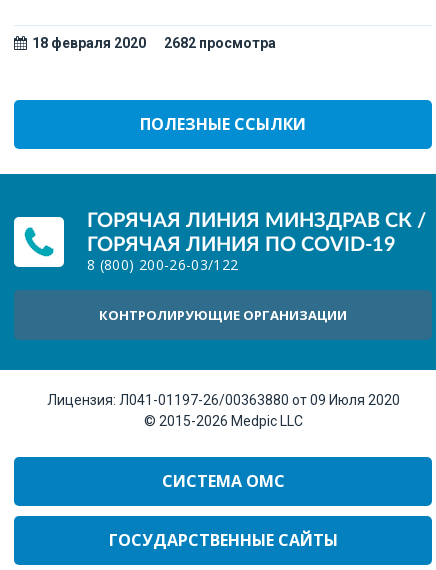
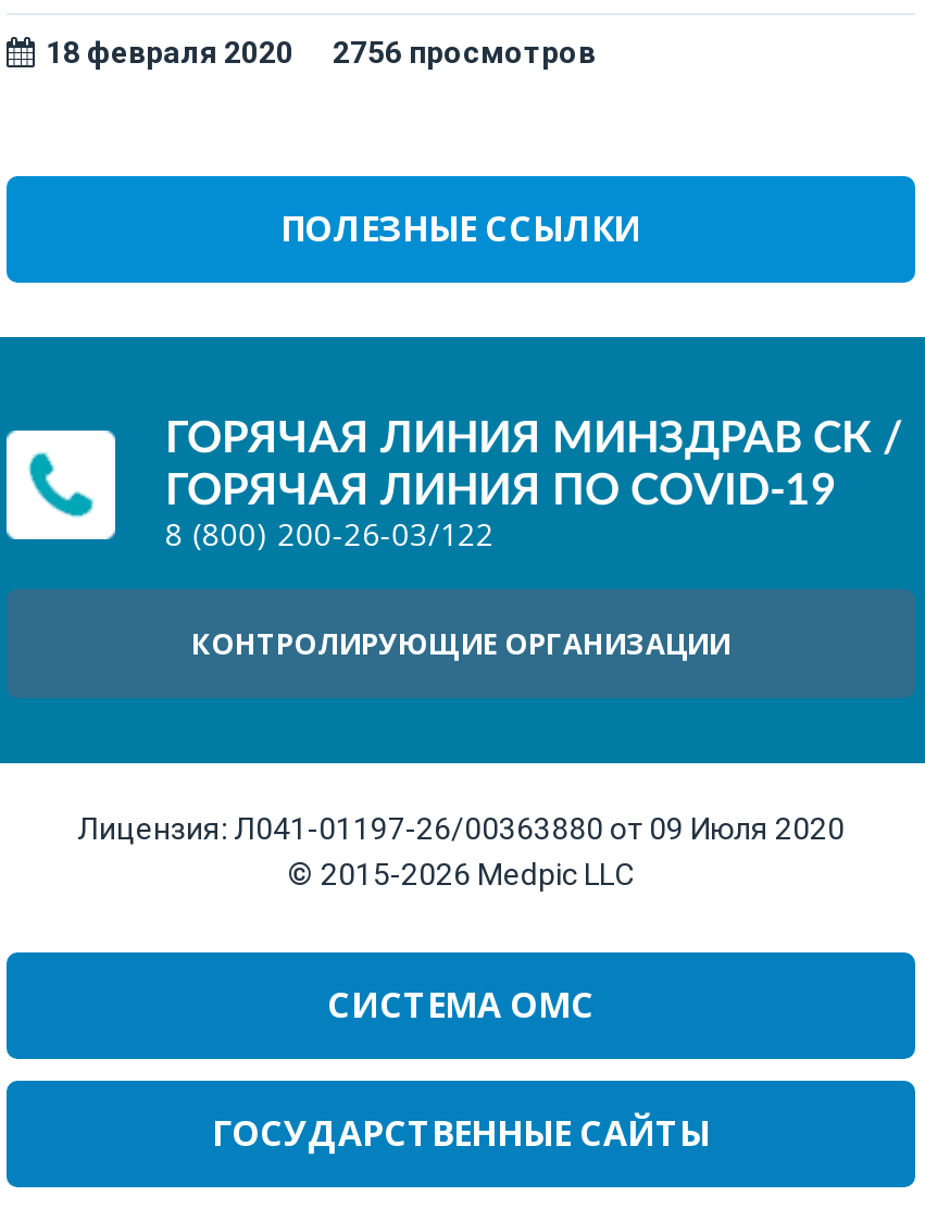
- 18 февраля 2020 2682 просмотрa
+ 18 февраля 2020 2756 просмотров
